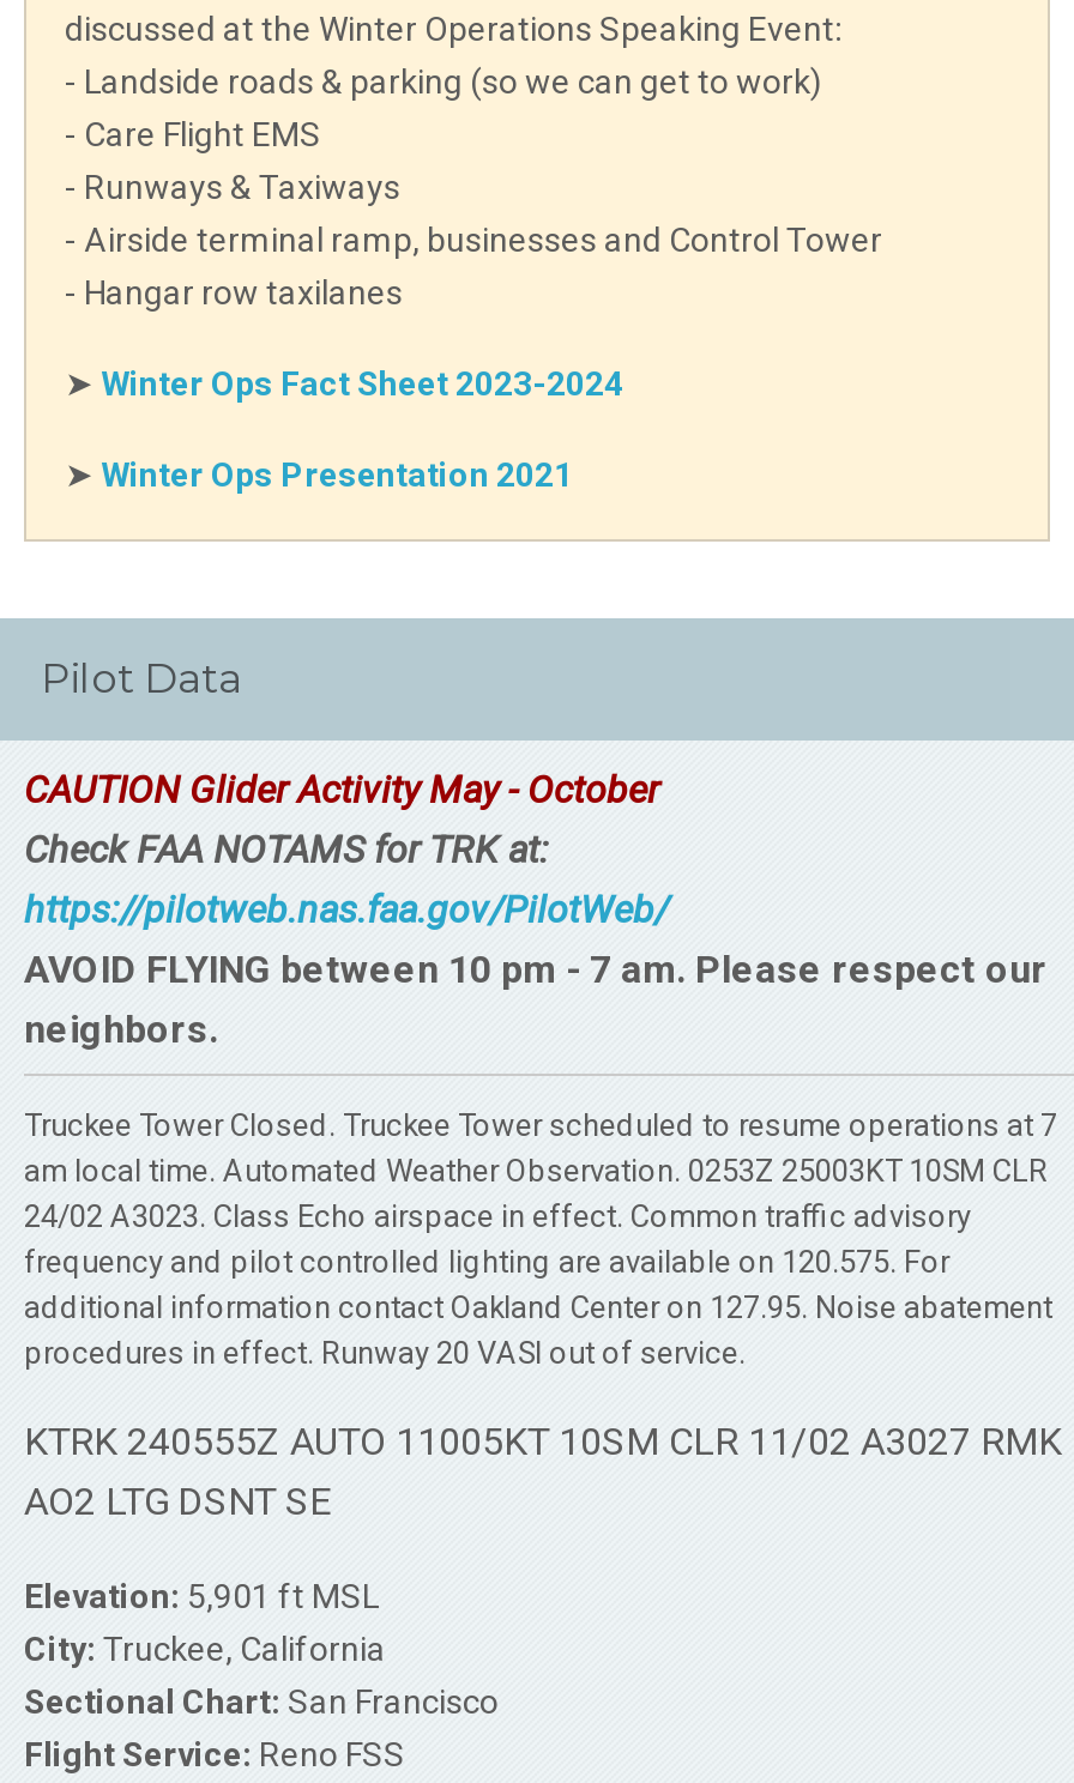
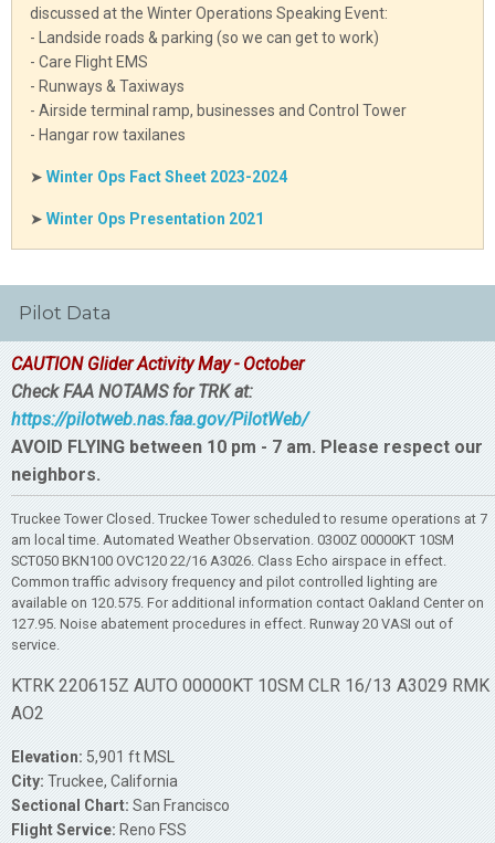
- am local time. Automated Weather Observation. 0253Z 25003KT 10SM CLR
- 24/02 A3023. Class Echo airspace in effect. Common traffic advisory
- frequency and pilot controlled lighting are available on 120.575. For
- additional information contact Oakland Center on 127.95. Noise abatement
- procedures in effect. Runway 20 VASI out of service.
+ am local time. Automated Weather Observation. 0300Z 00000KT 10SM
+ SCT050 BKN100 OVC120 22/16 A3026. Class Echo airspace in effect.
+ Common traffic advisory frequency and pilot controlled lighting are
+ available on 120.575. For additional information contact Oakland Center on
+ 127.95. Noise abatement procedures in effect. Runway 20 VASI out of
+ service.

- KTRK 240555Z AUTO 11005KT 10SM CLR 11/02 A3027 RMK
- AO2 LTG DSNT SE
+ KTRK 220615Z AUTO 00000KT 10SM CLR 16/13 A3029 RMK
+ AO2
